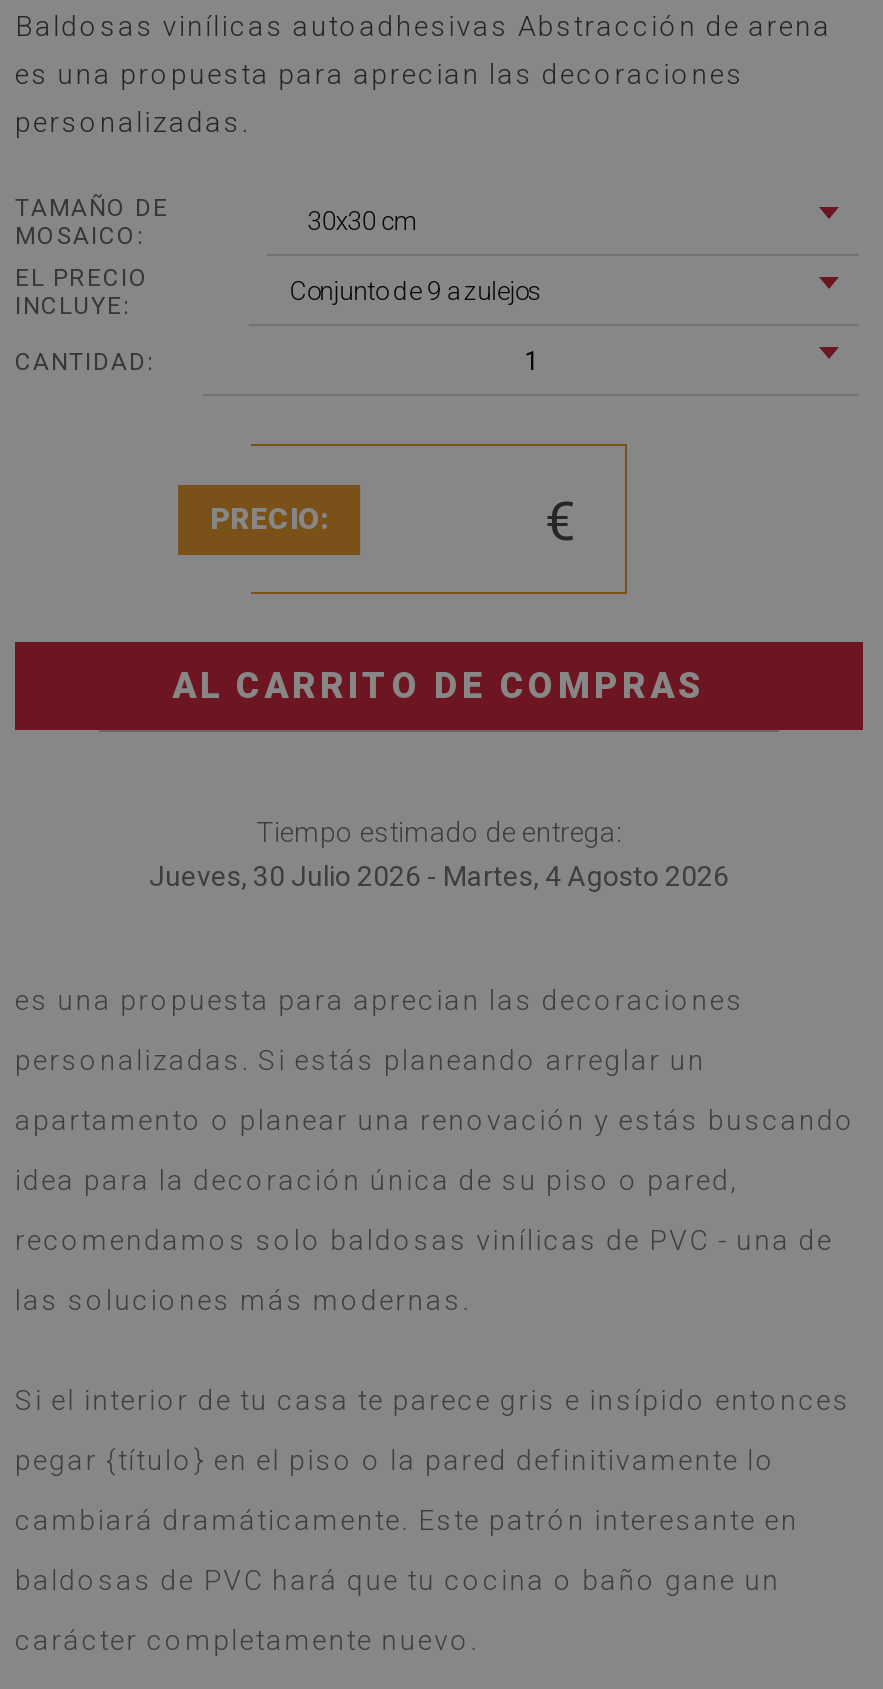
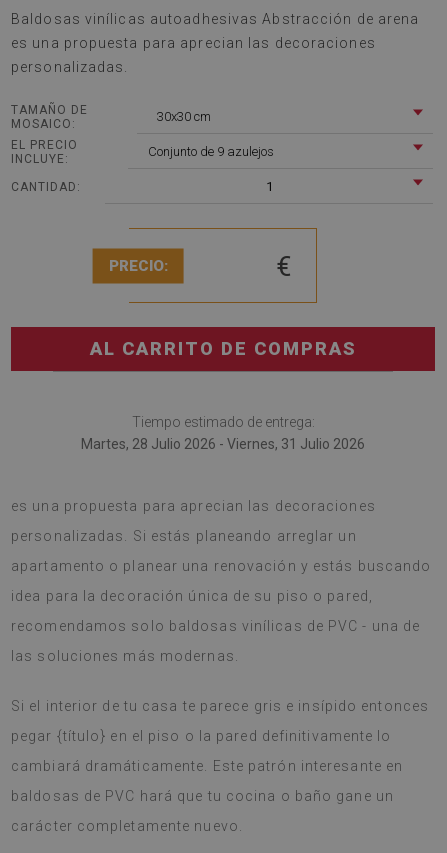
- Jueves, 30 Julio 2026 - Martes, 4 Agosto 2026
+ Martes, 28 Julio 2026 - Viernes, 31 Julio 2026
